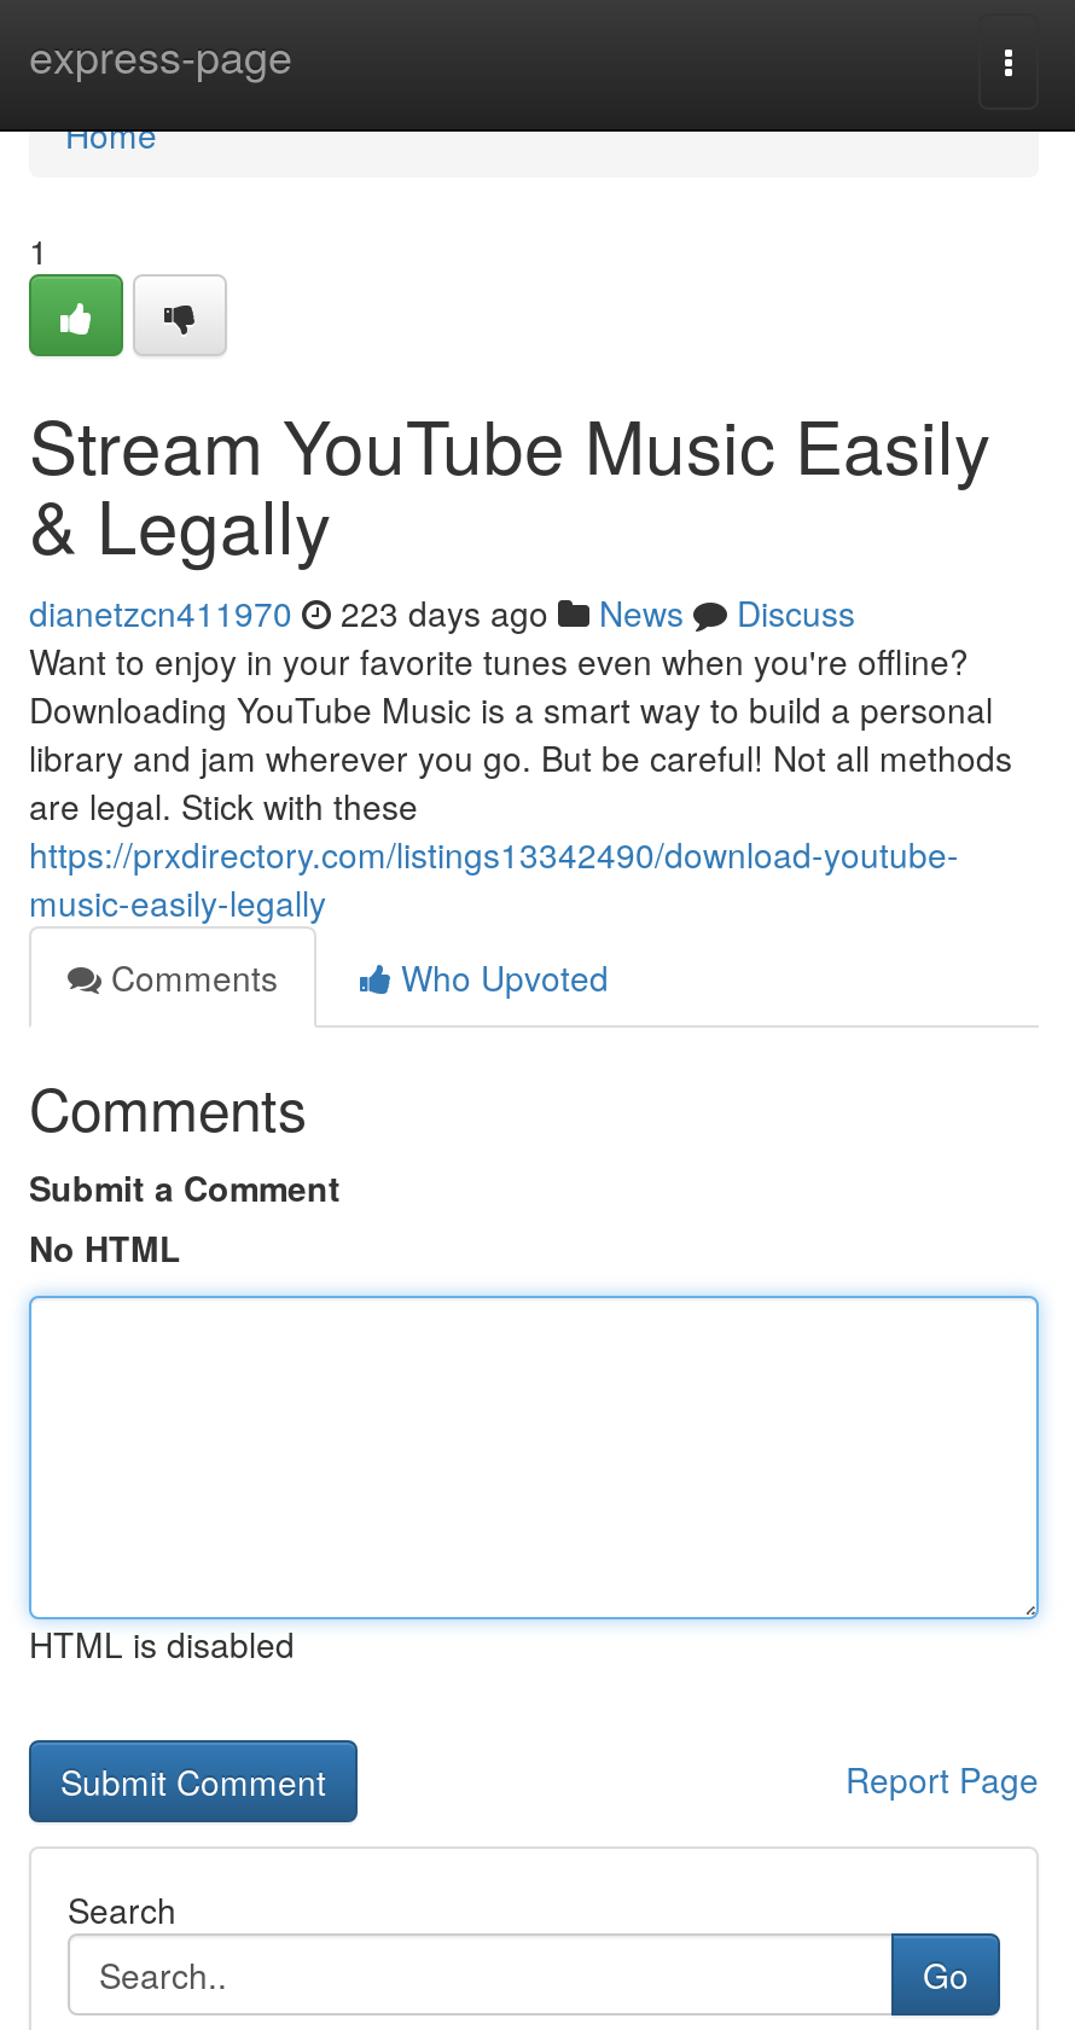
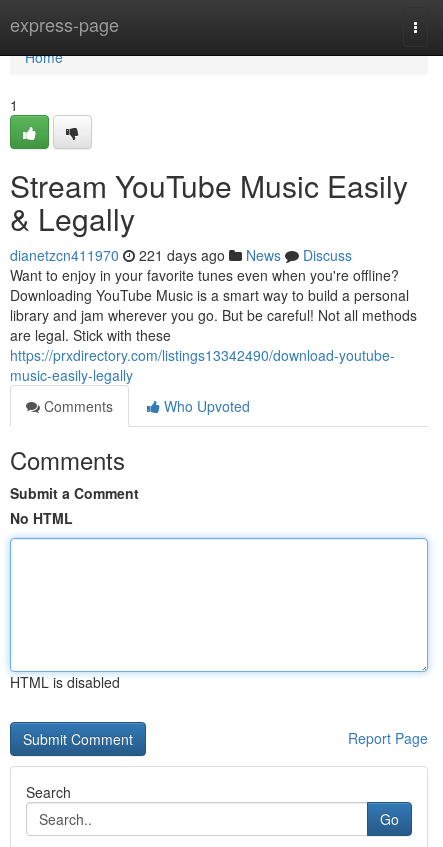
- dianetzcn411970 223 days ago News Discuss
+ dianetzcn411970 221 days ago News Discuss
